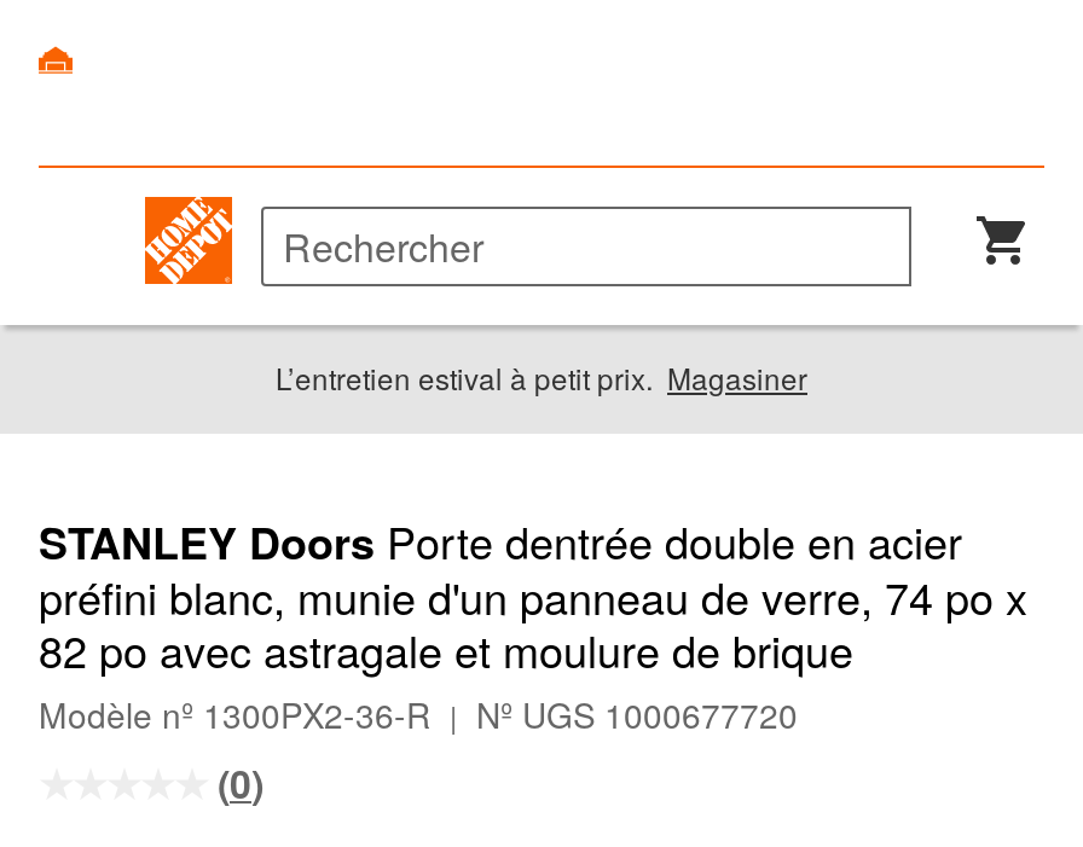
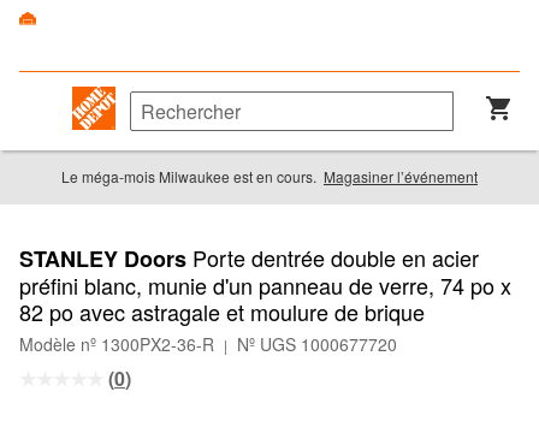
- L’entretien estival à petit prix. Magasiner
+ Le méga-mois Milwaukee est en cours. Magasiner l’événement
